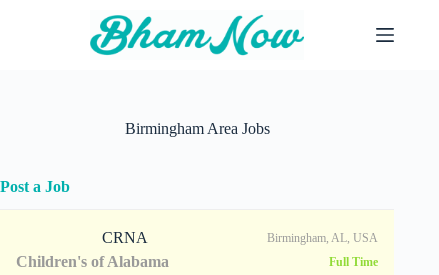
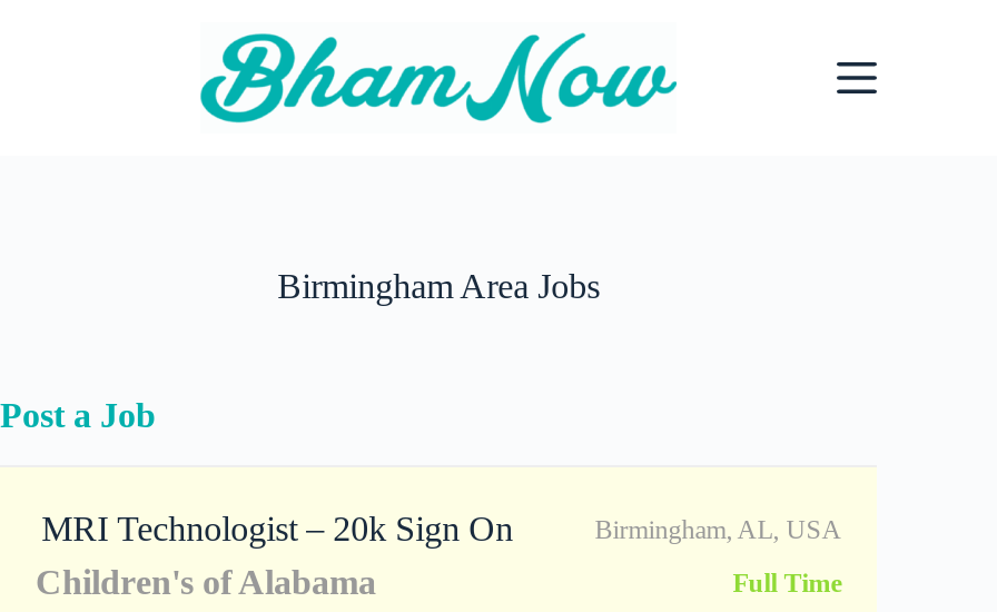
- CRNA
+ MRI Technologist – 20k Sign On
